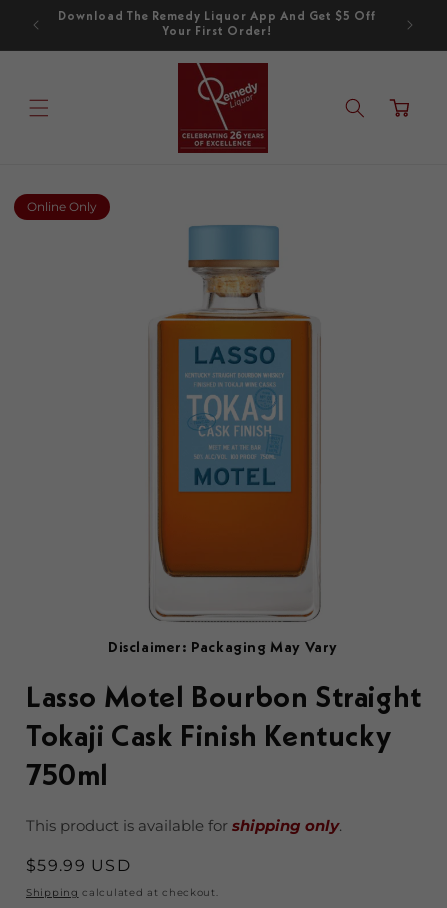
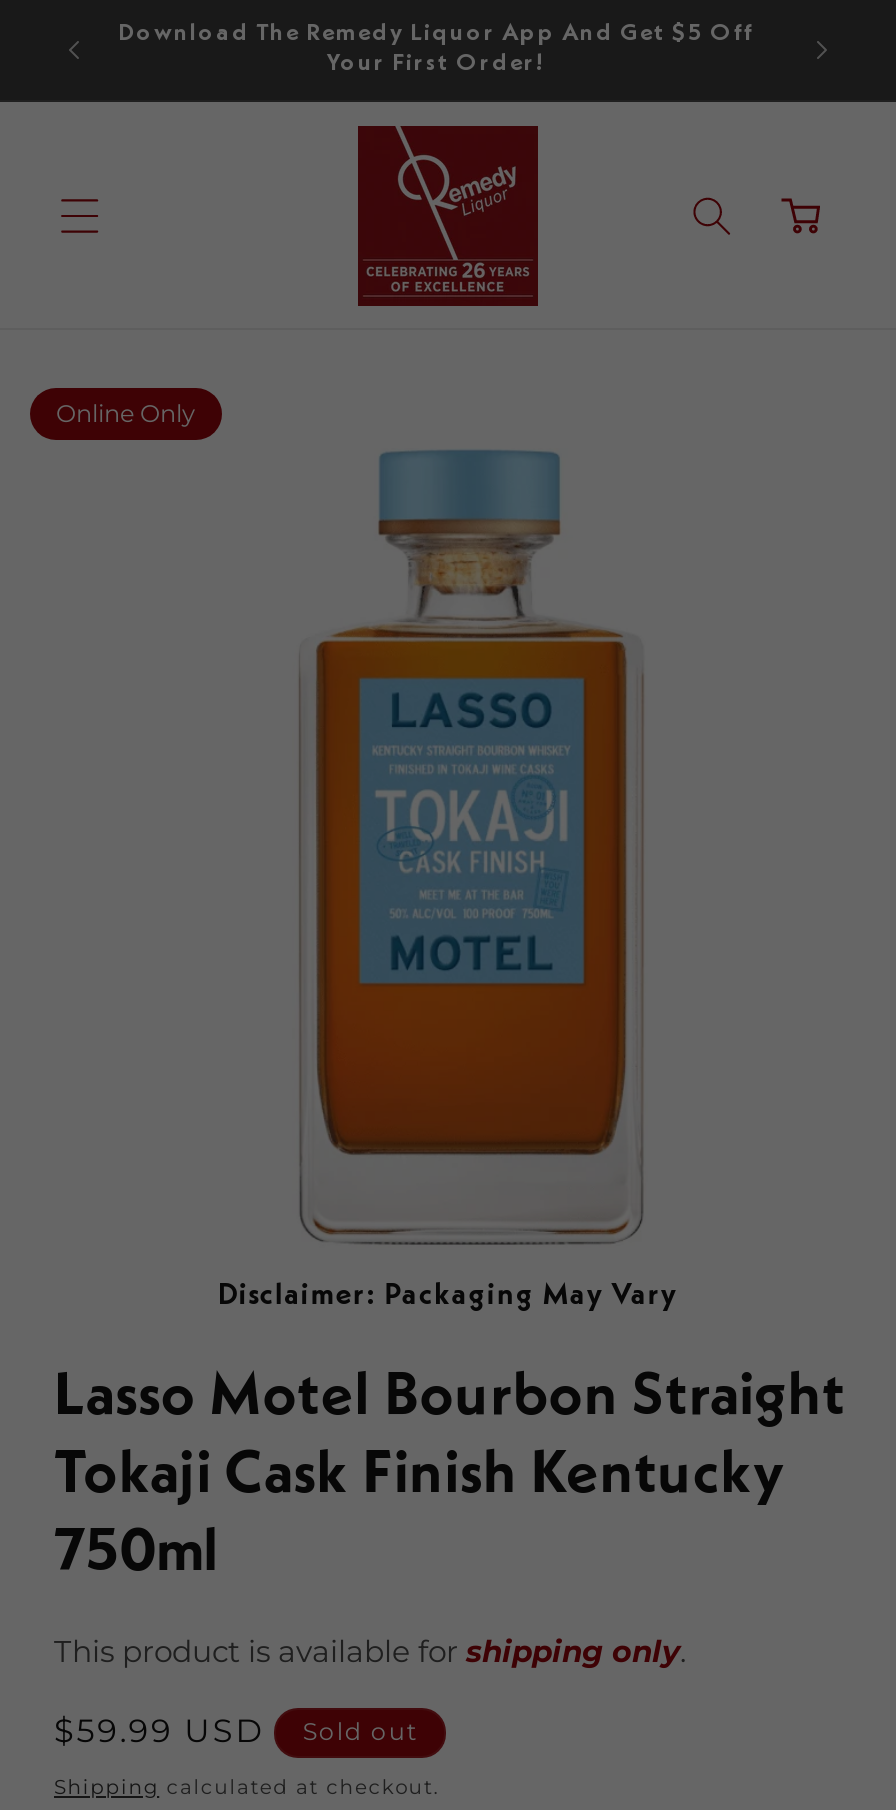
+ Sold out
